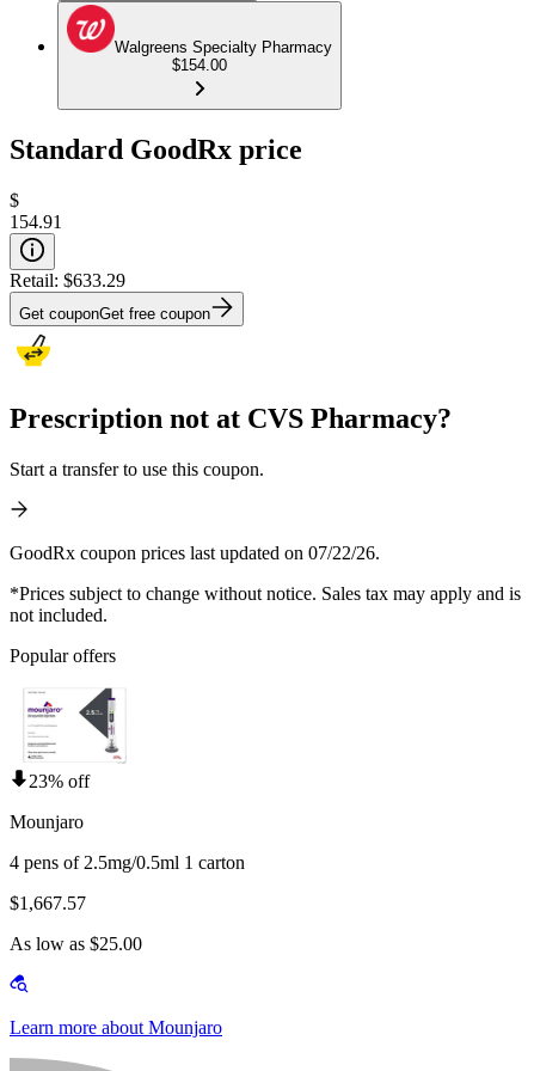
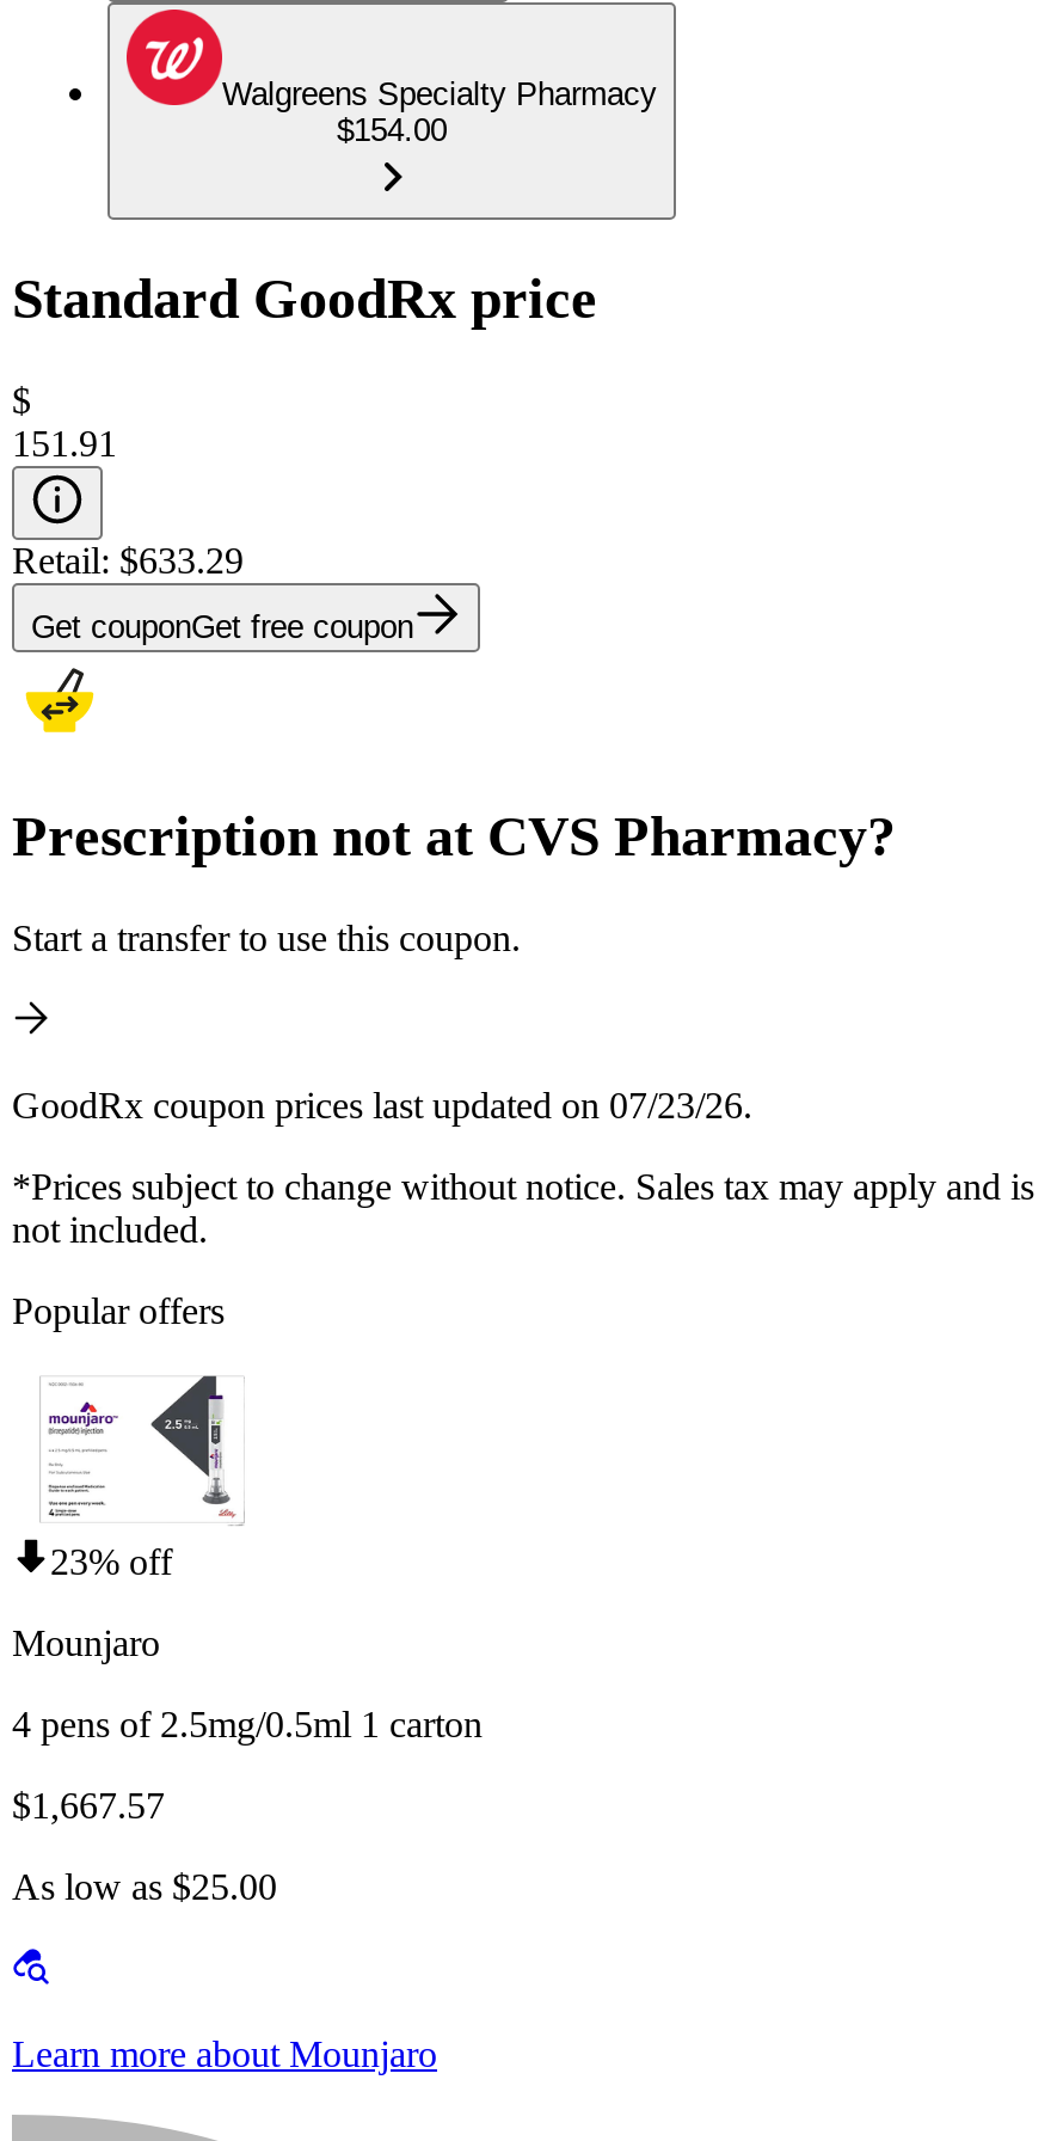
- 154.91
+ 151.91

- GoodRx coupon prices last updated on 07/22/26.
+ GoodRx coupon prices last updated on 07/23/26.
